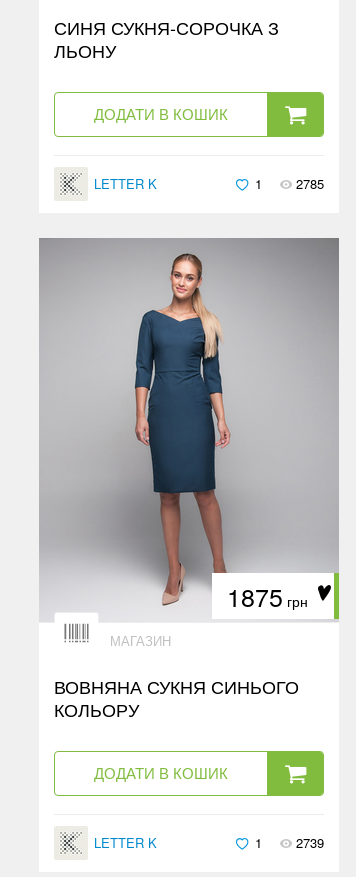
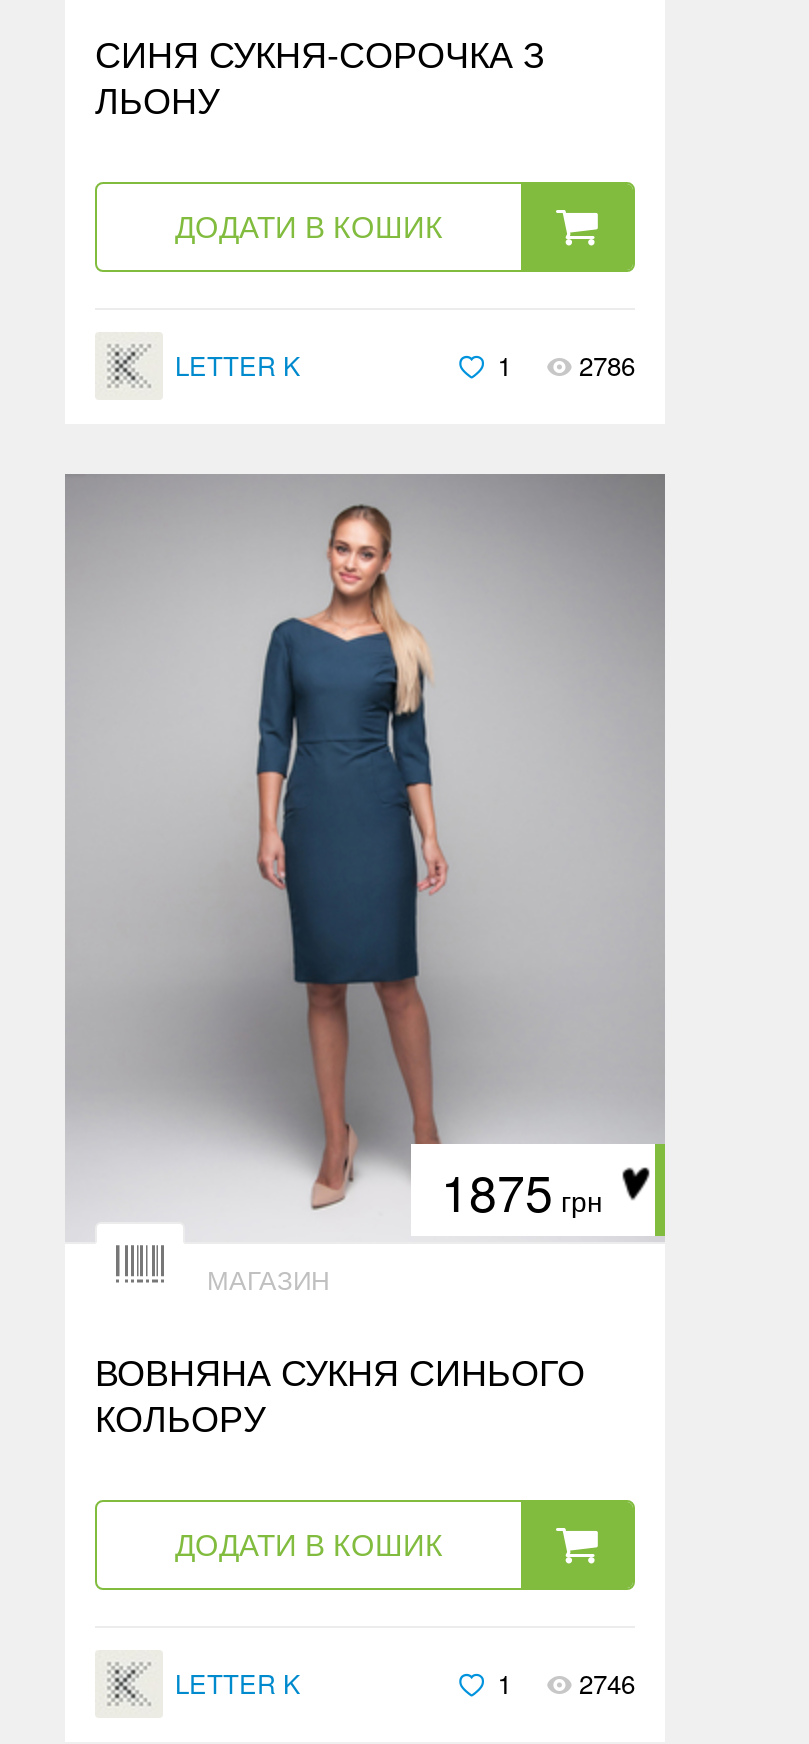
- 1 2785
+ 1 2786

- 1 2739
+ 1 2746
